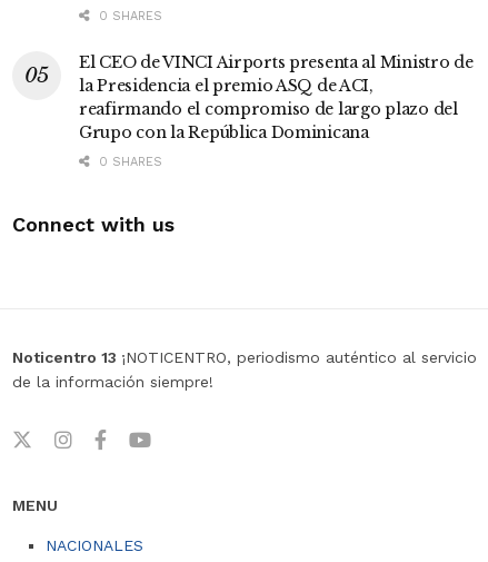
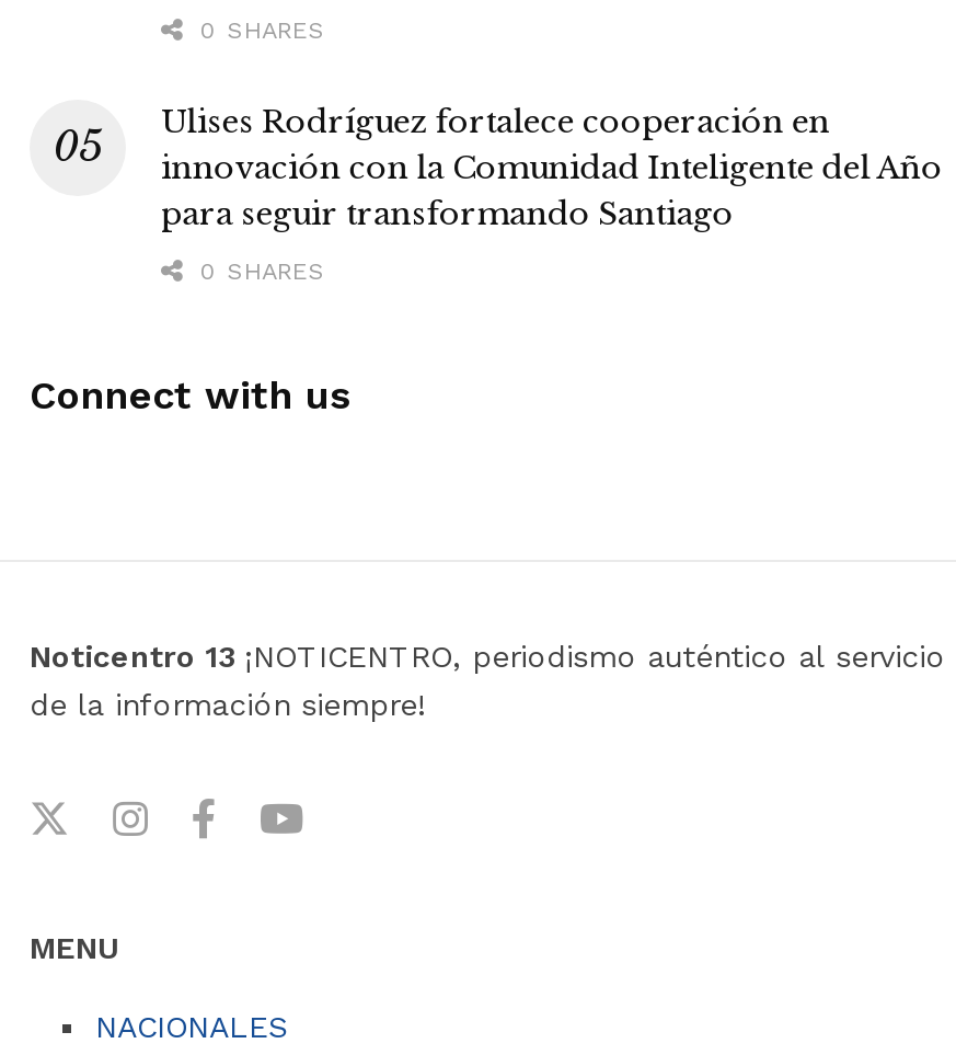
- El CEO de VINCI Airports presenta al Ministro de
- la Presidencia el premio ASQ de ACI,
- reafirmando el compromiso de largo plazo del
- Grupo con la República Dominicana
+ Ulises Rodríguez fortalece cooperación en
+ innovación con la Comunidad Inteligente del Año
+ para seguir transformando Santiago
